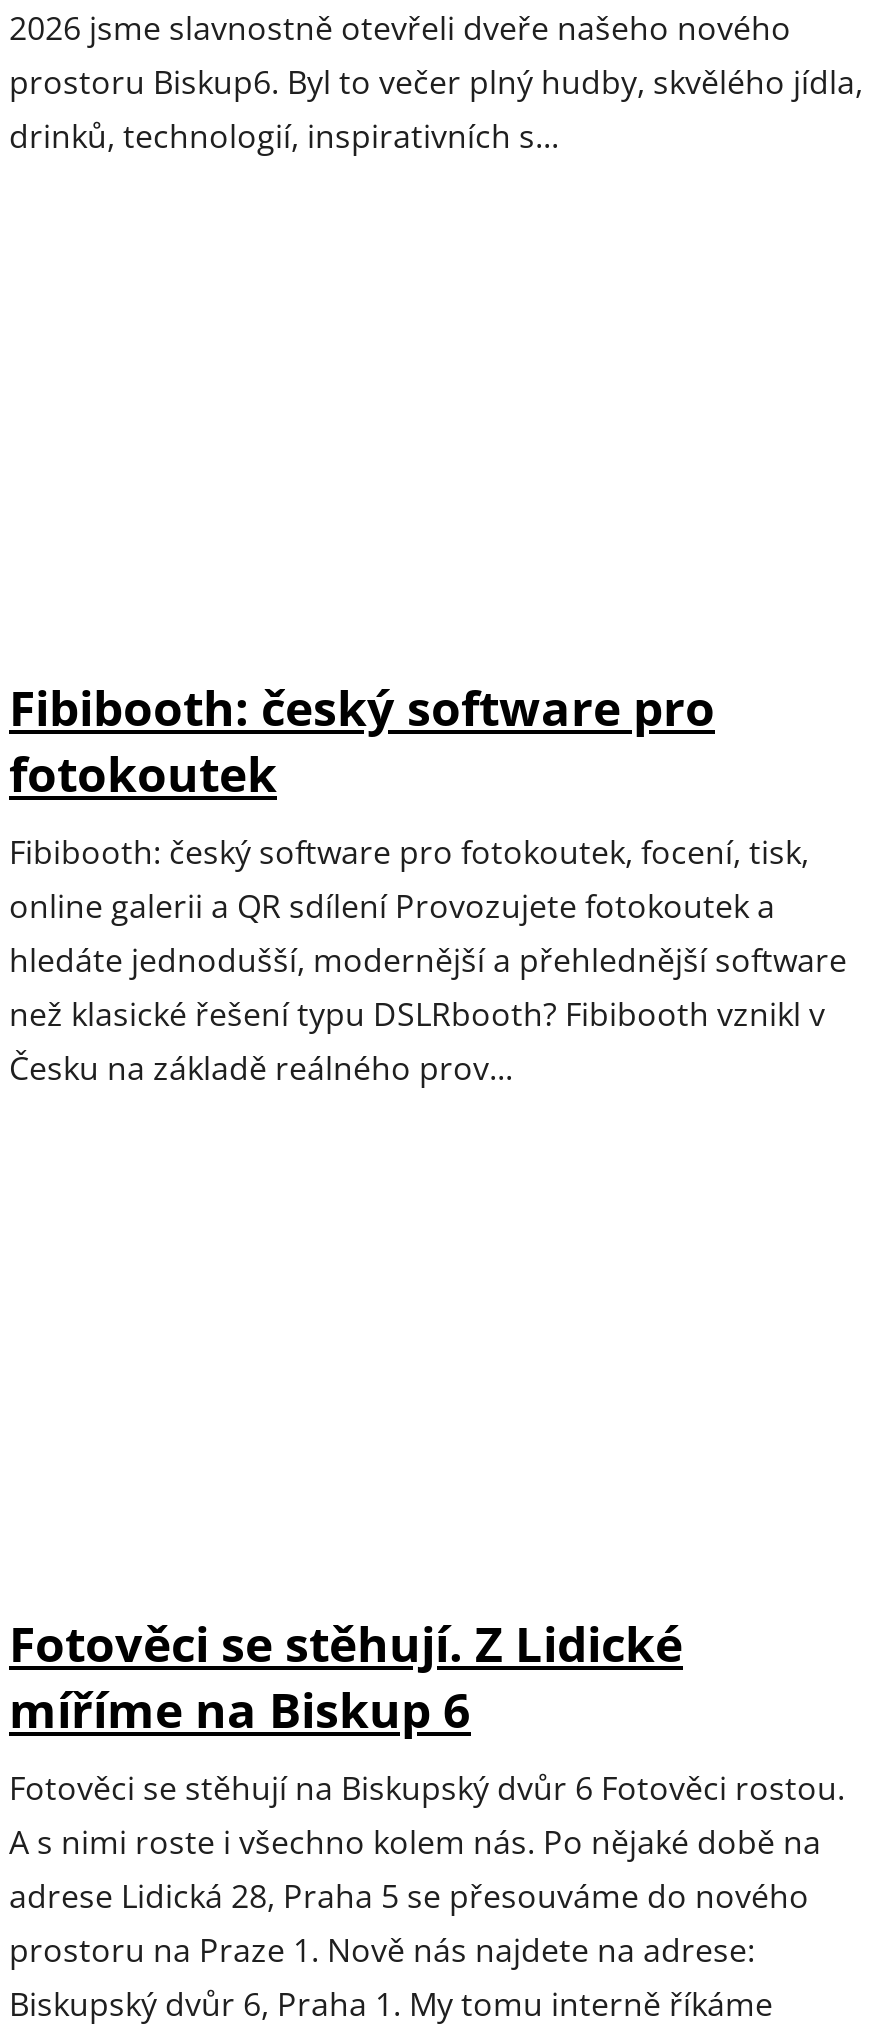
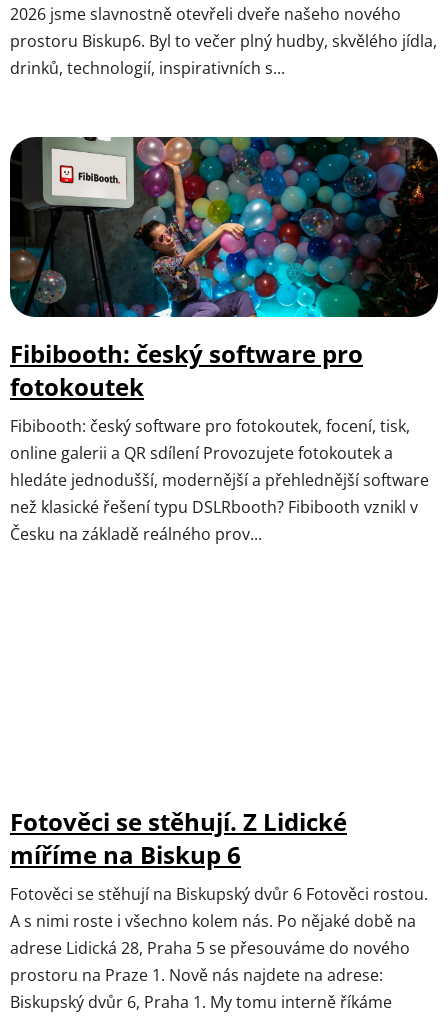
+ [image]
